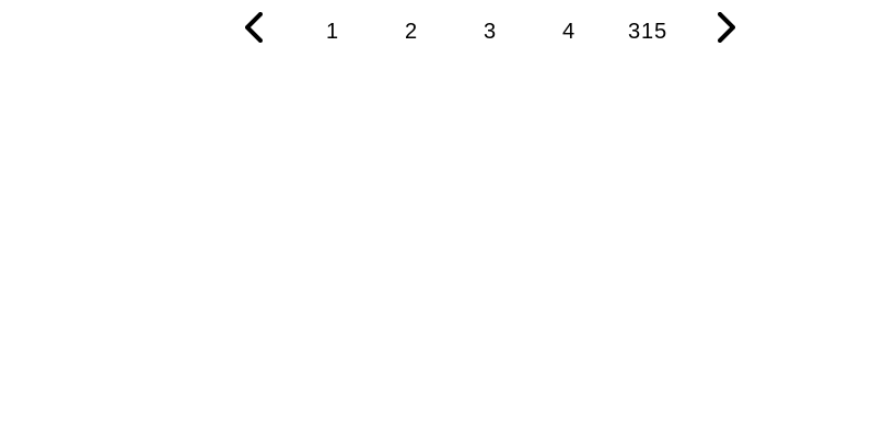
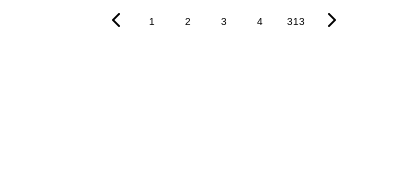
- 315
+ 313
